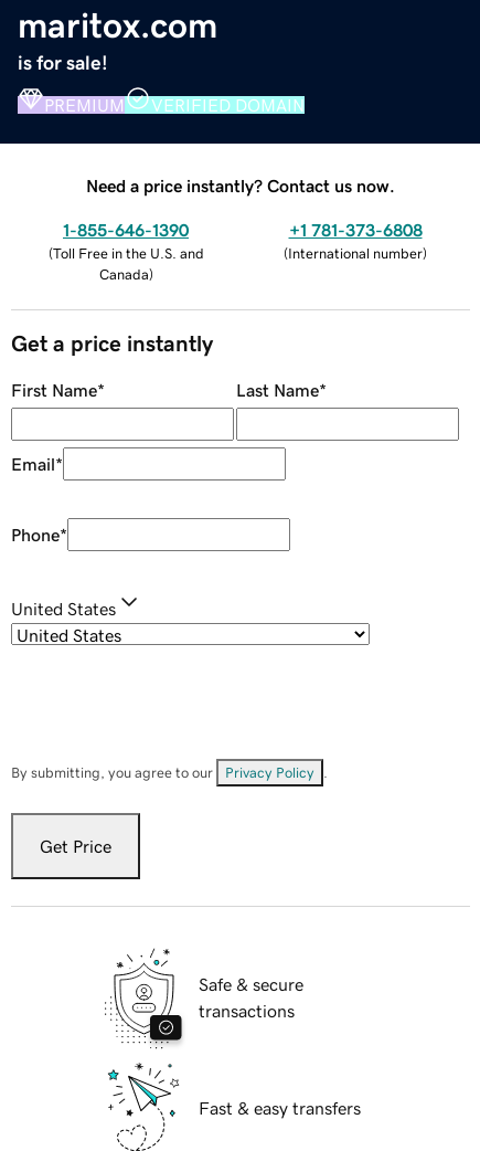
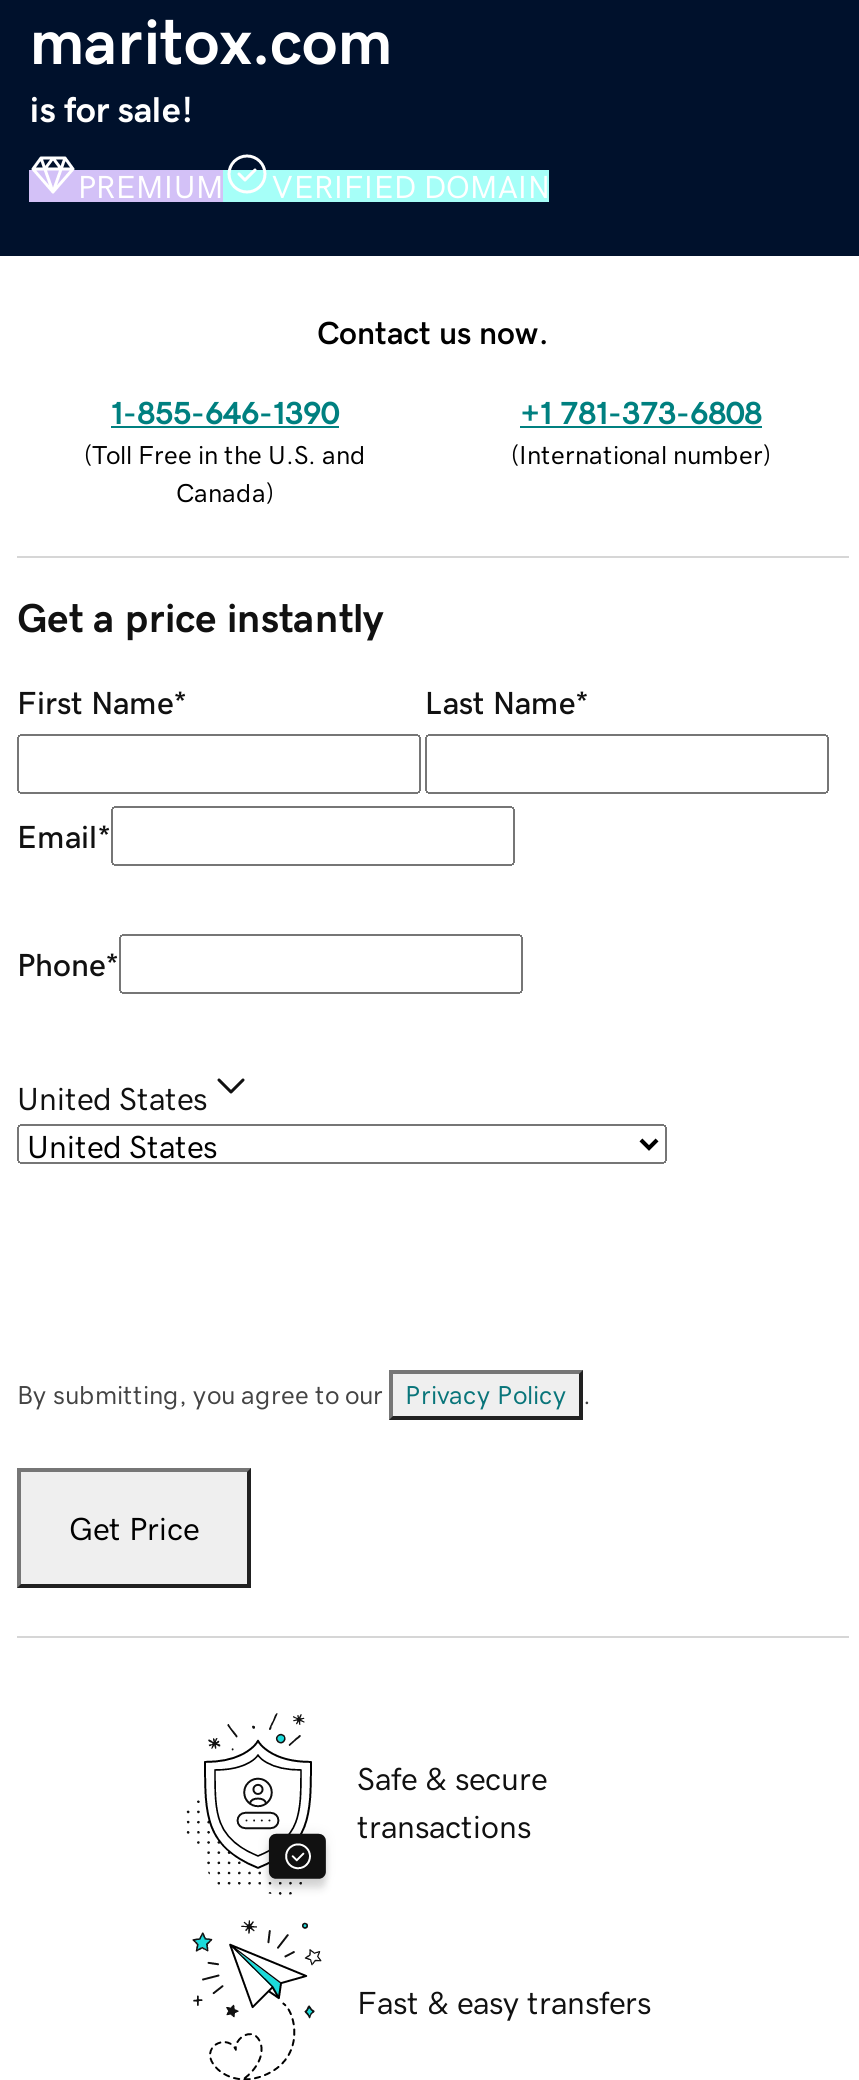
- Need a price instantly? Contact us now.
+ Contact us now.
